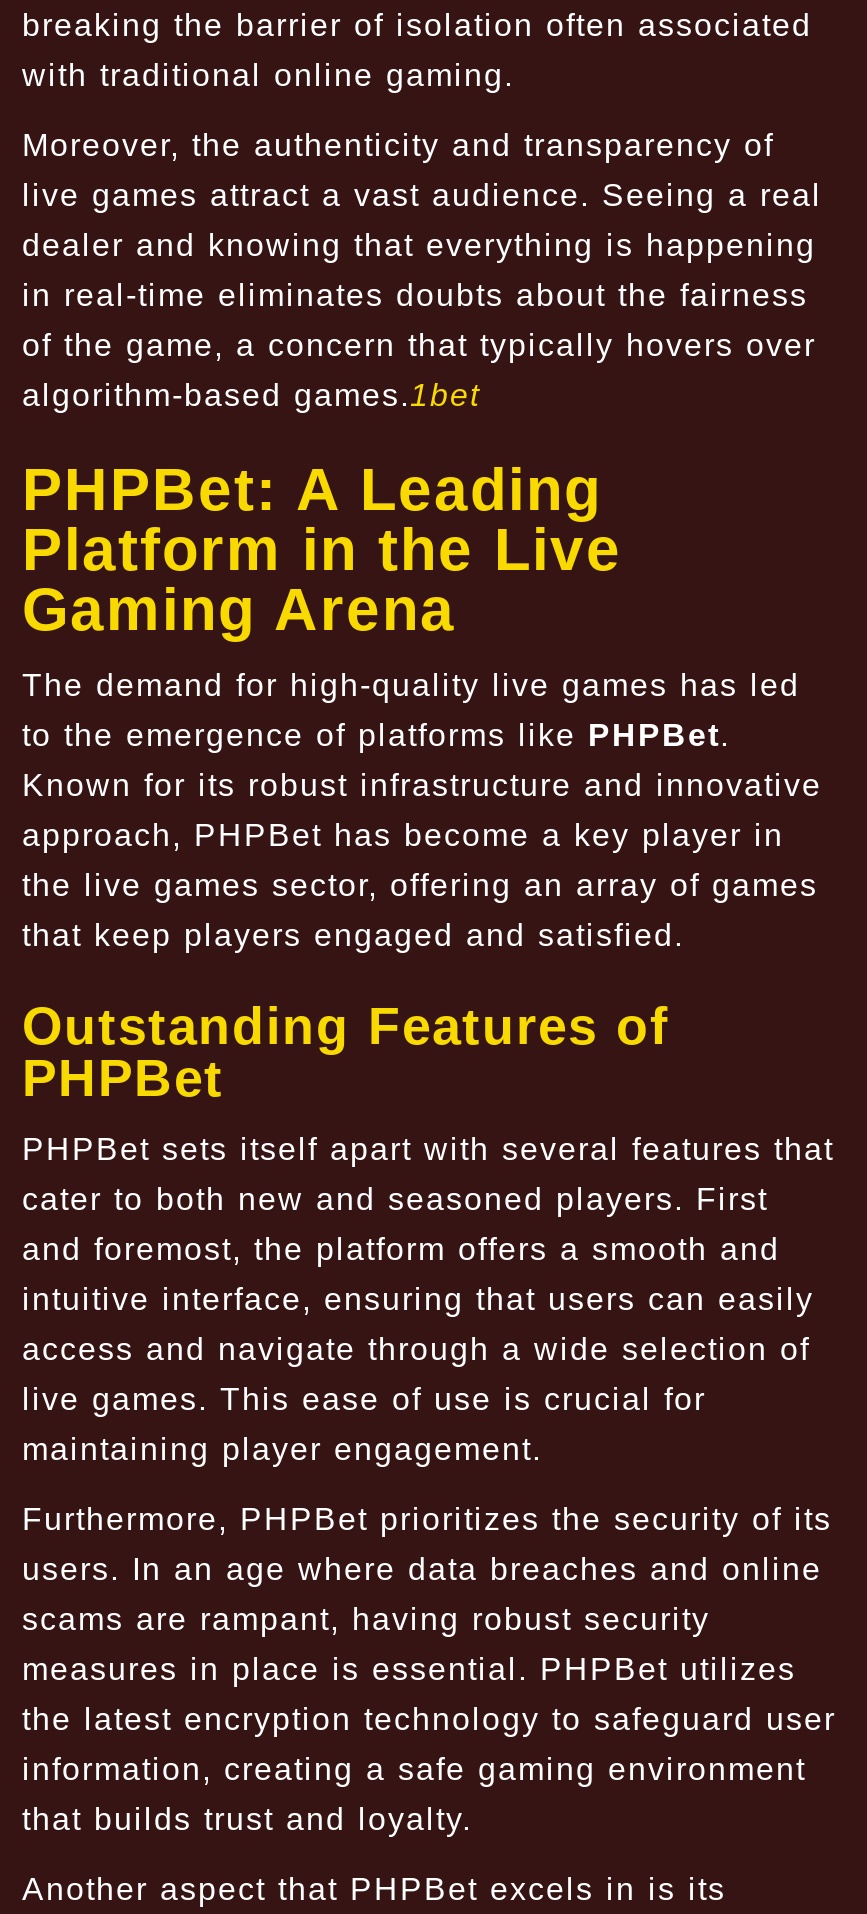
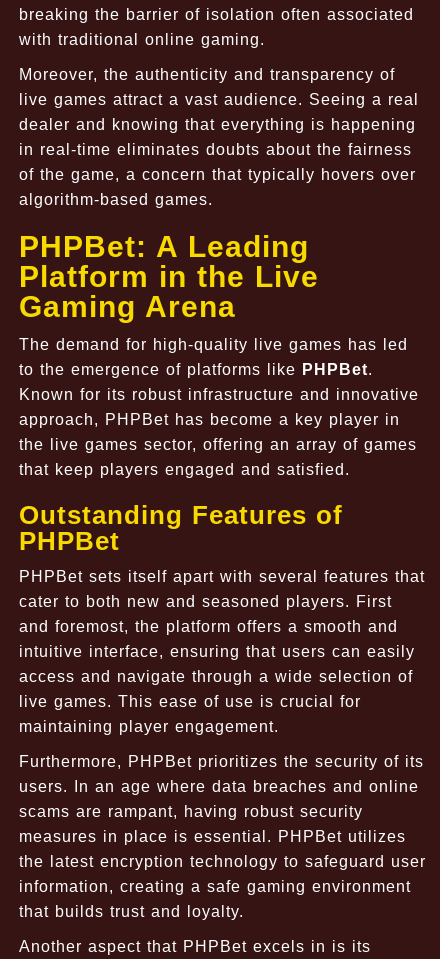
- algorithm-based games. 1bet
+ algorithm-based games.
